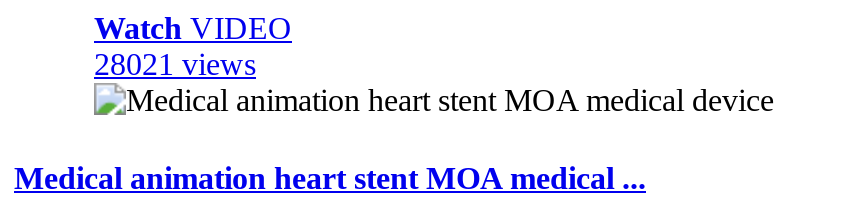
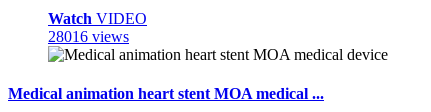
- 28021 views
+ 28016 views
